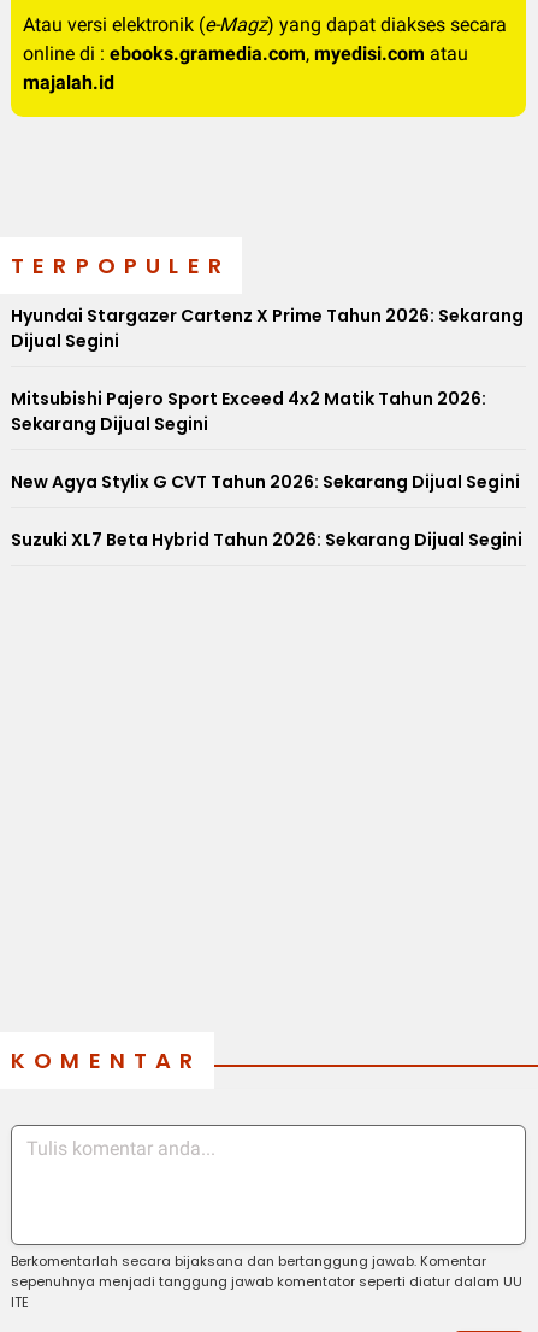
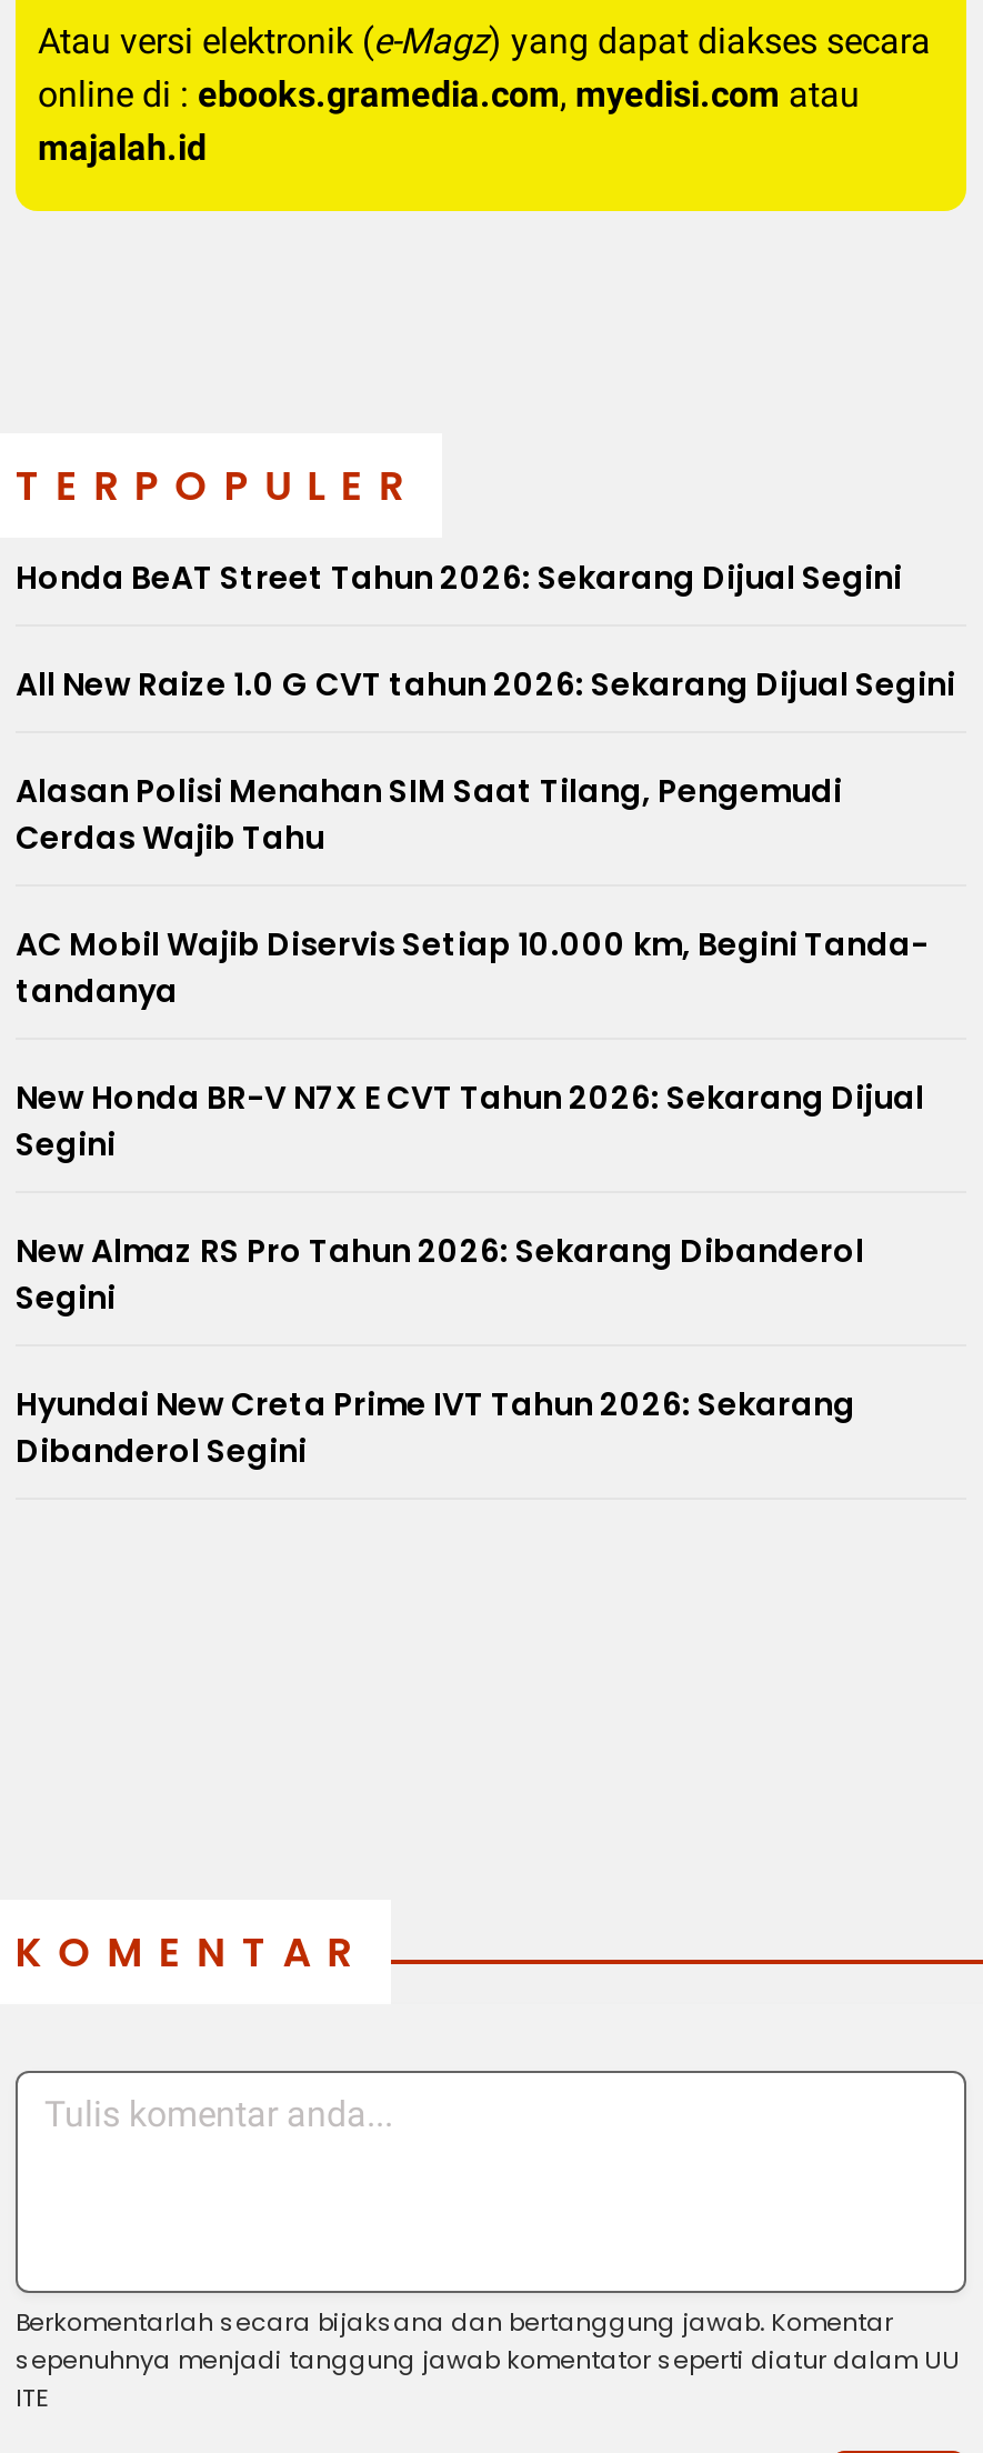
- Hyundai Stargazer Cartenz X Prime Tahun 2026: Sekarang
- Dijual Segini
- Mitsubishi Pajero Sport Exceed 4x2 Matik Tahun 2026:
- Sekarang Dijual Segini
- New Agya Stylix G CVT Tahun 2026: Sekarang Dijual Segini
- Suzuki XL7 Beta Hybrid Tahun 2026: Sekarang Dijual Segini
+ Honda BeAT Street Tahun 2026: Sekarang Dijual Segini
+ All New Raize 1.0 G CVT tahun 2026: Sekarang Dijual Segini
+ Alasan Polisi Menahan SIM Saat Tilang, Pengemudi
+ Cerdas Wajib Tahu
+ AC Mobil Wajib Diservis Setiap 10.000 km, Begini Tanda-
+ tandanya
+ New Honda BR-V N7X E CVT Tahun 2026: Sekarang Dijual
+ Segini
+ New Almaz RS Pro Tahun 2026: Sekarang Dibanderol
+ Segini
+ Hyundai New Creta Prime IVT Tahun 2026: Sekarang
+ Dibanderol Segini
